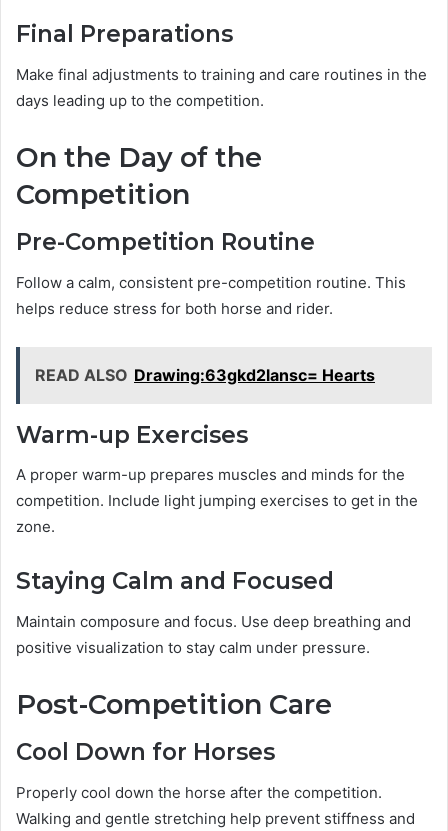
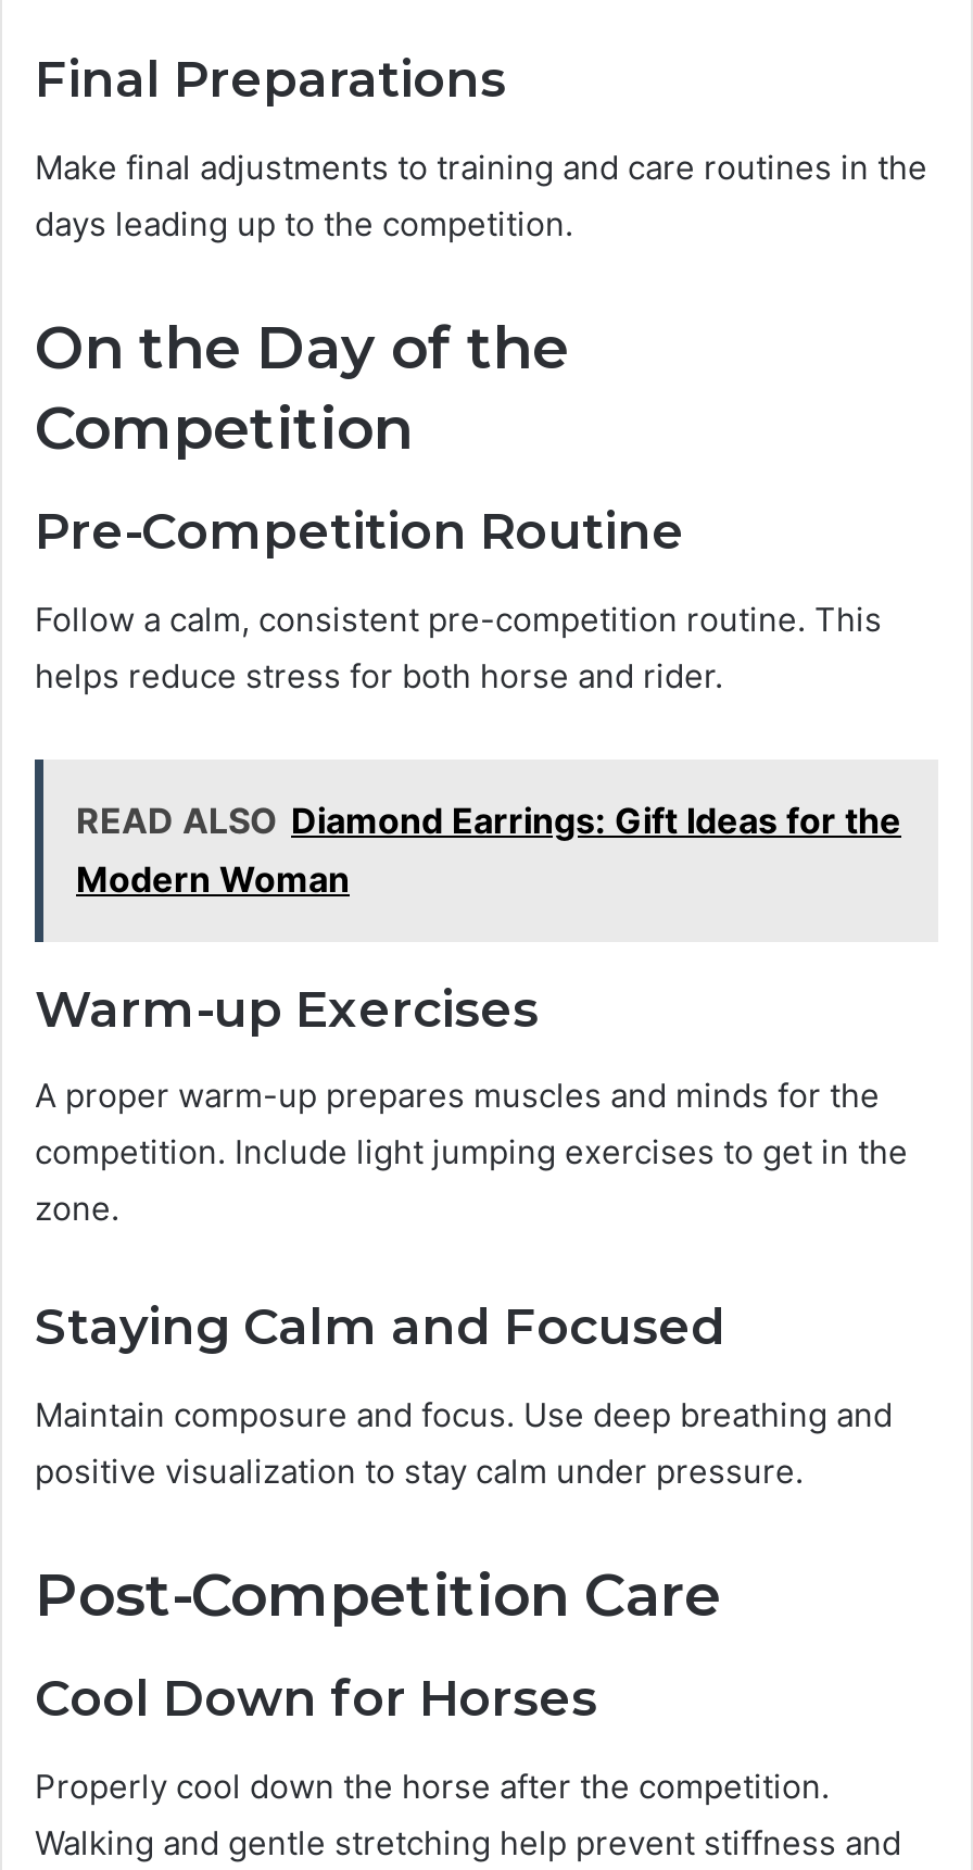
- READ ALSO Drawing:63gkd2lansc= Hearts
+ READ ALSO Diamond Earrings: Gift Ideas for the
+ Modern Woman
